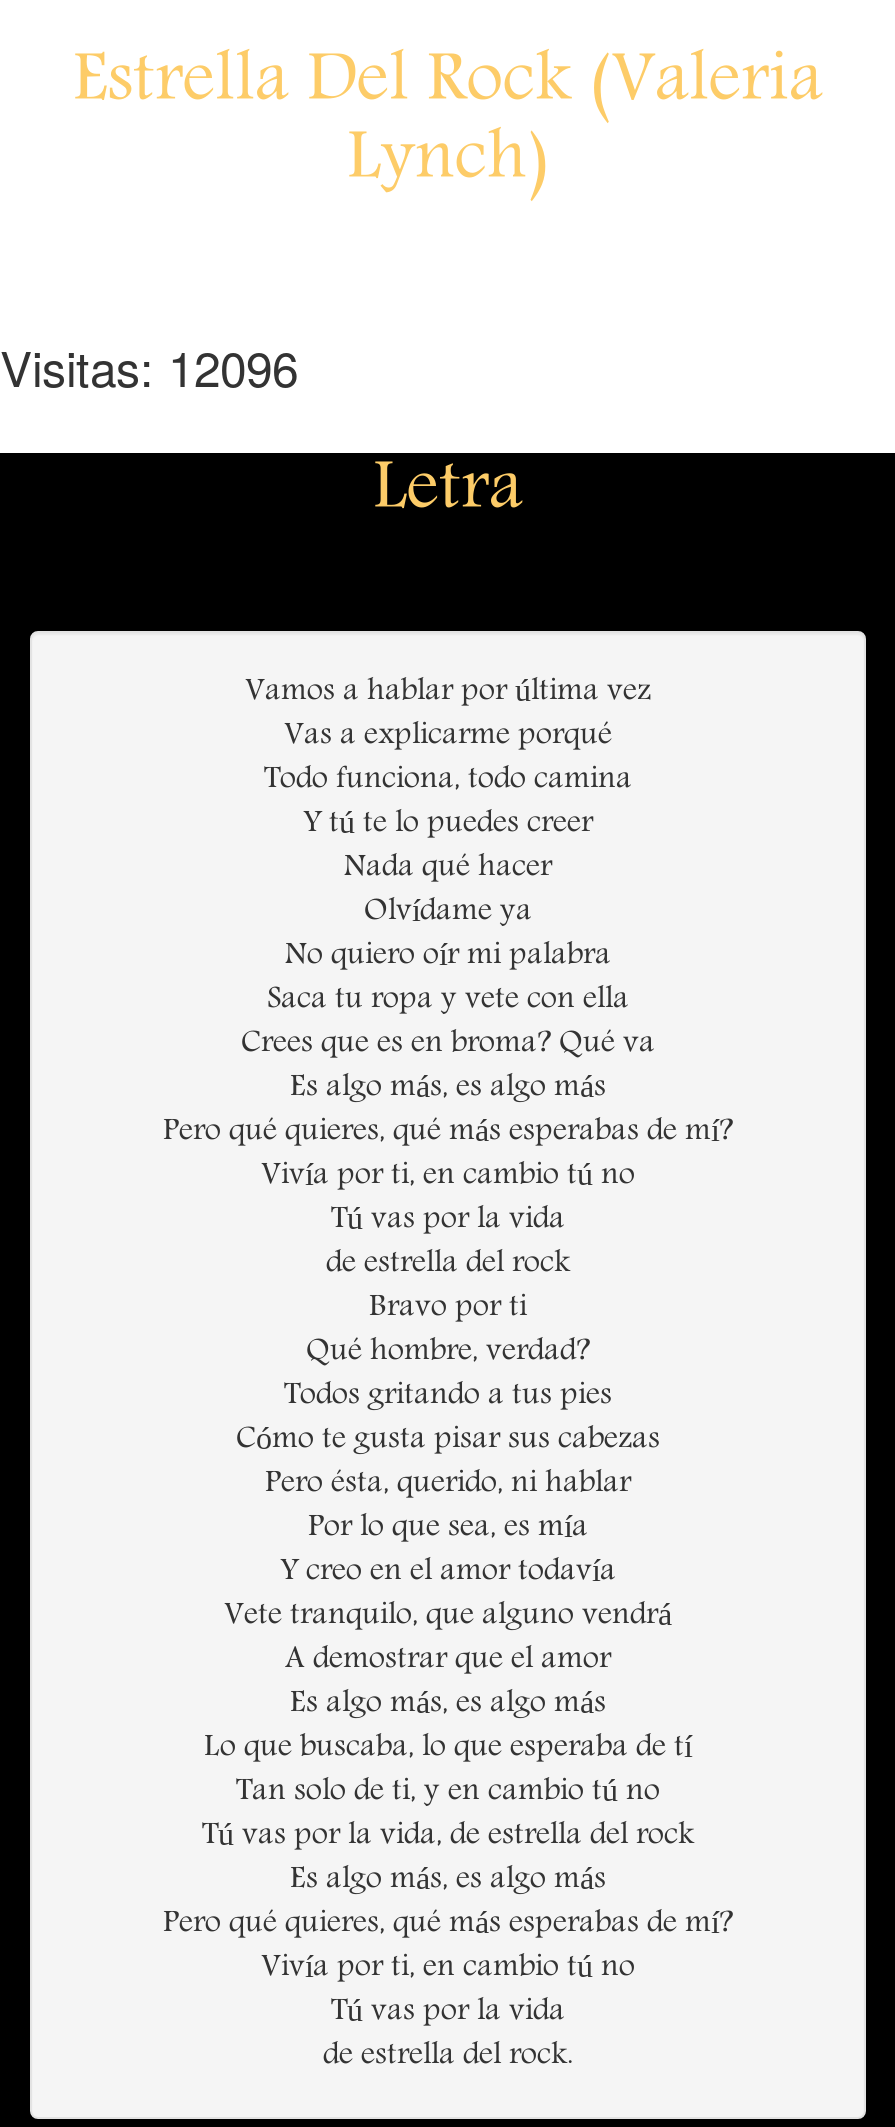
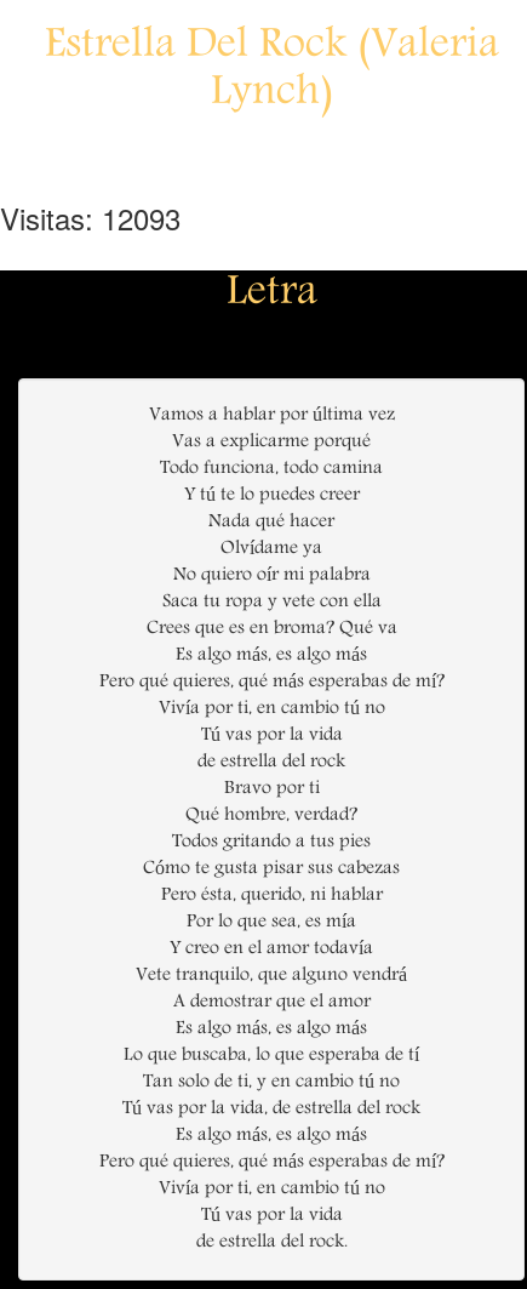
- Visitas: 12096
+ Visitas: 12093
